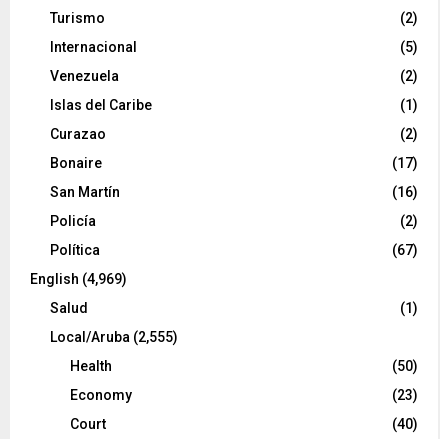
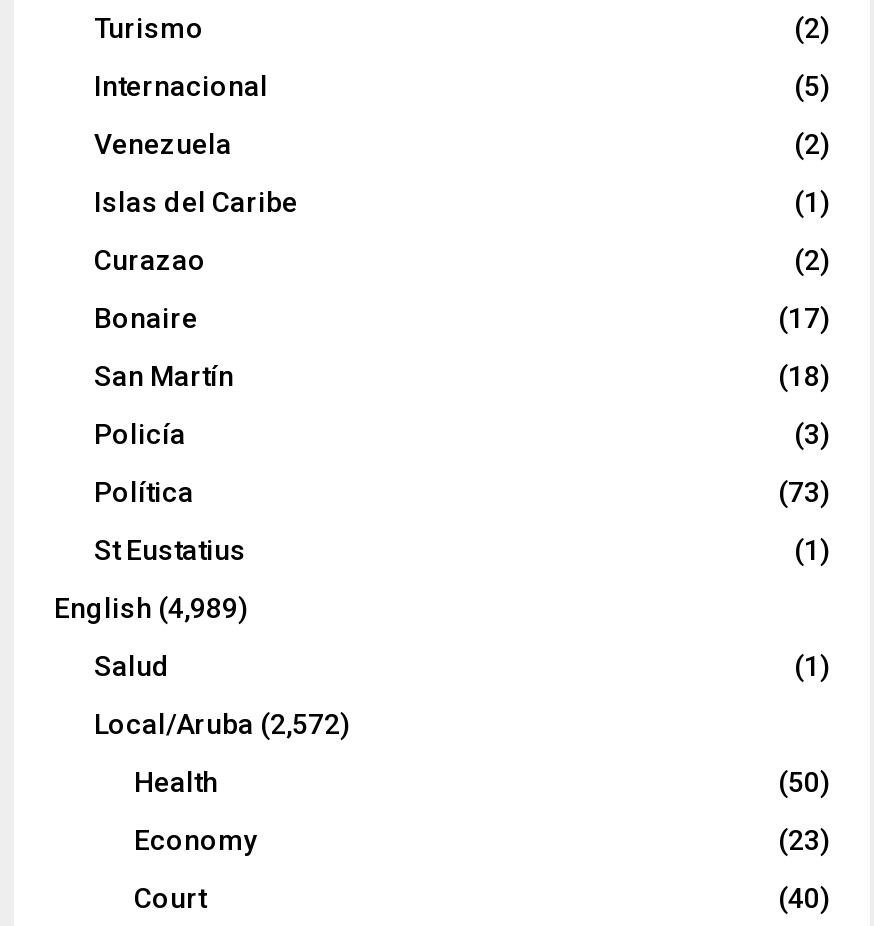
- (16)
+ (18)

- (2)
+ (3)

- (67)
- English (4,969)
+ (73)
+ St Eustatius
+ (1)
+ English (4,989)

- Local/Aruba (2,555)
+ Local/Aruba (2,572)
